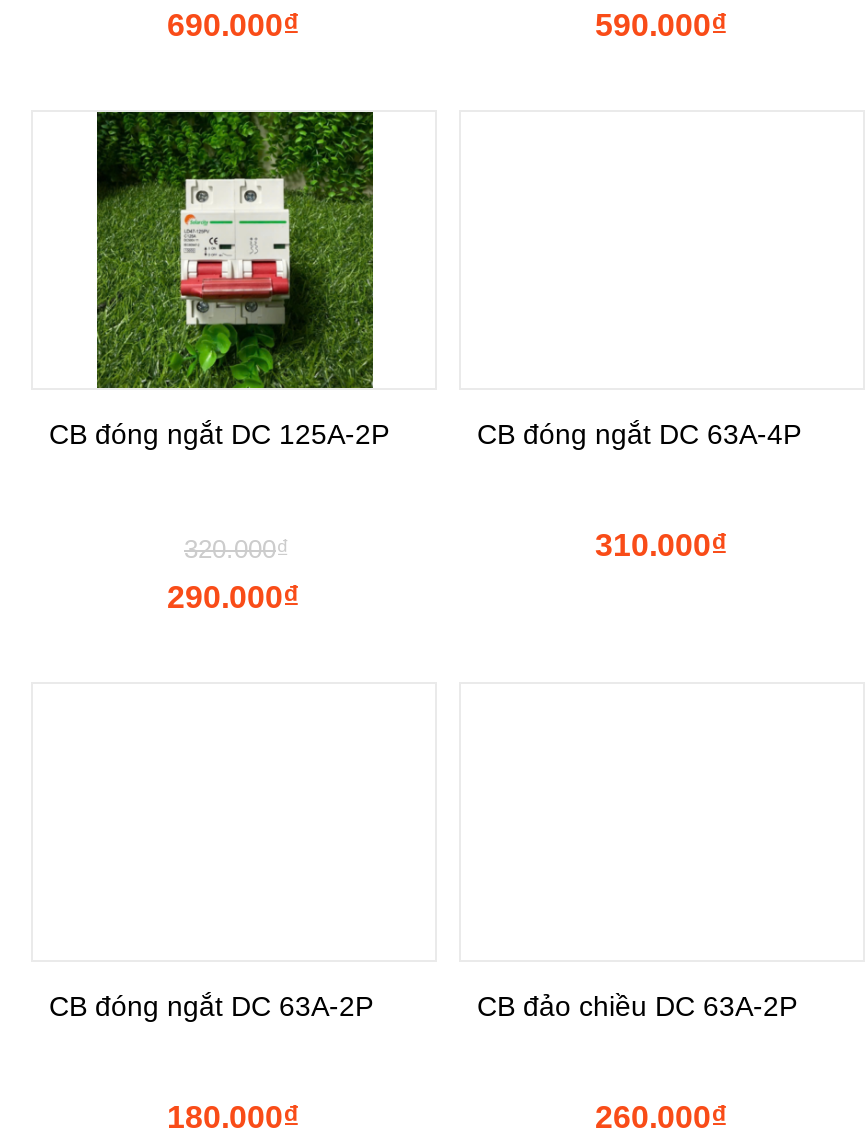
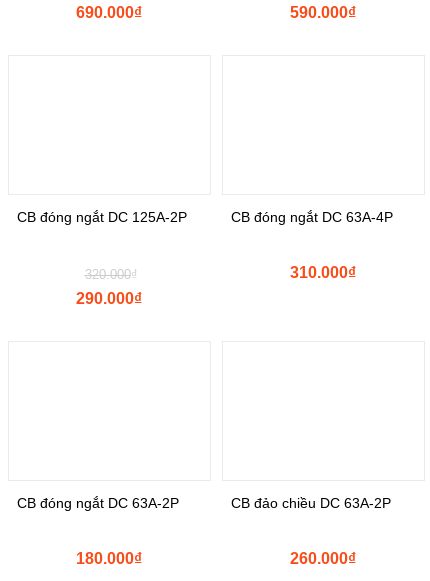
- [image]
